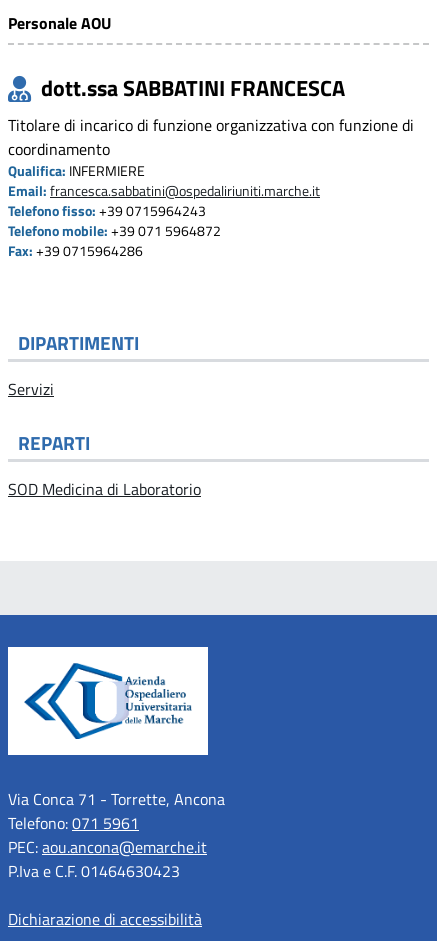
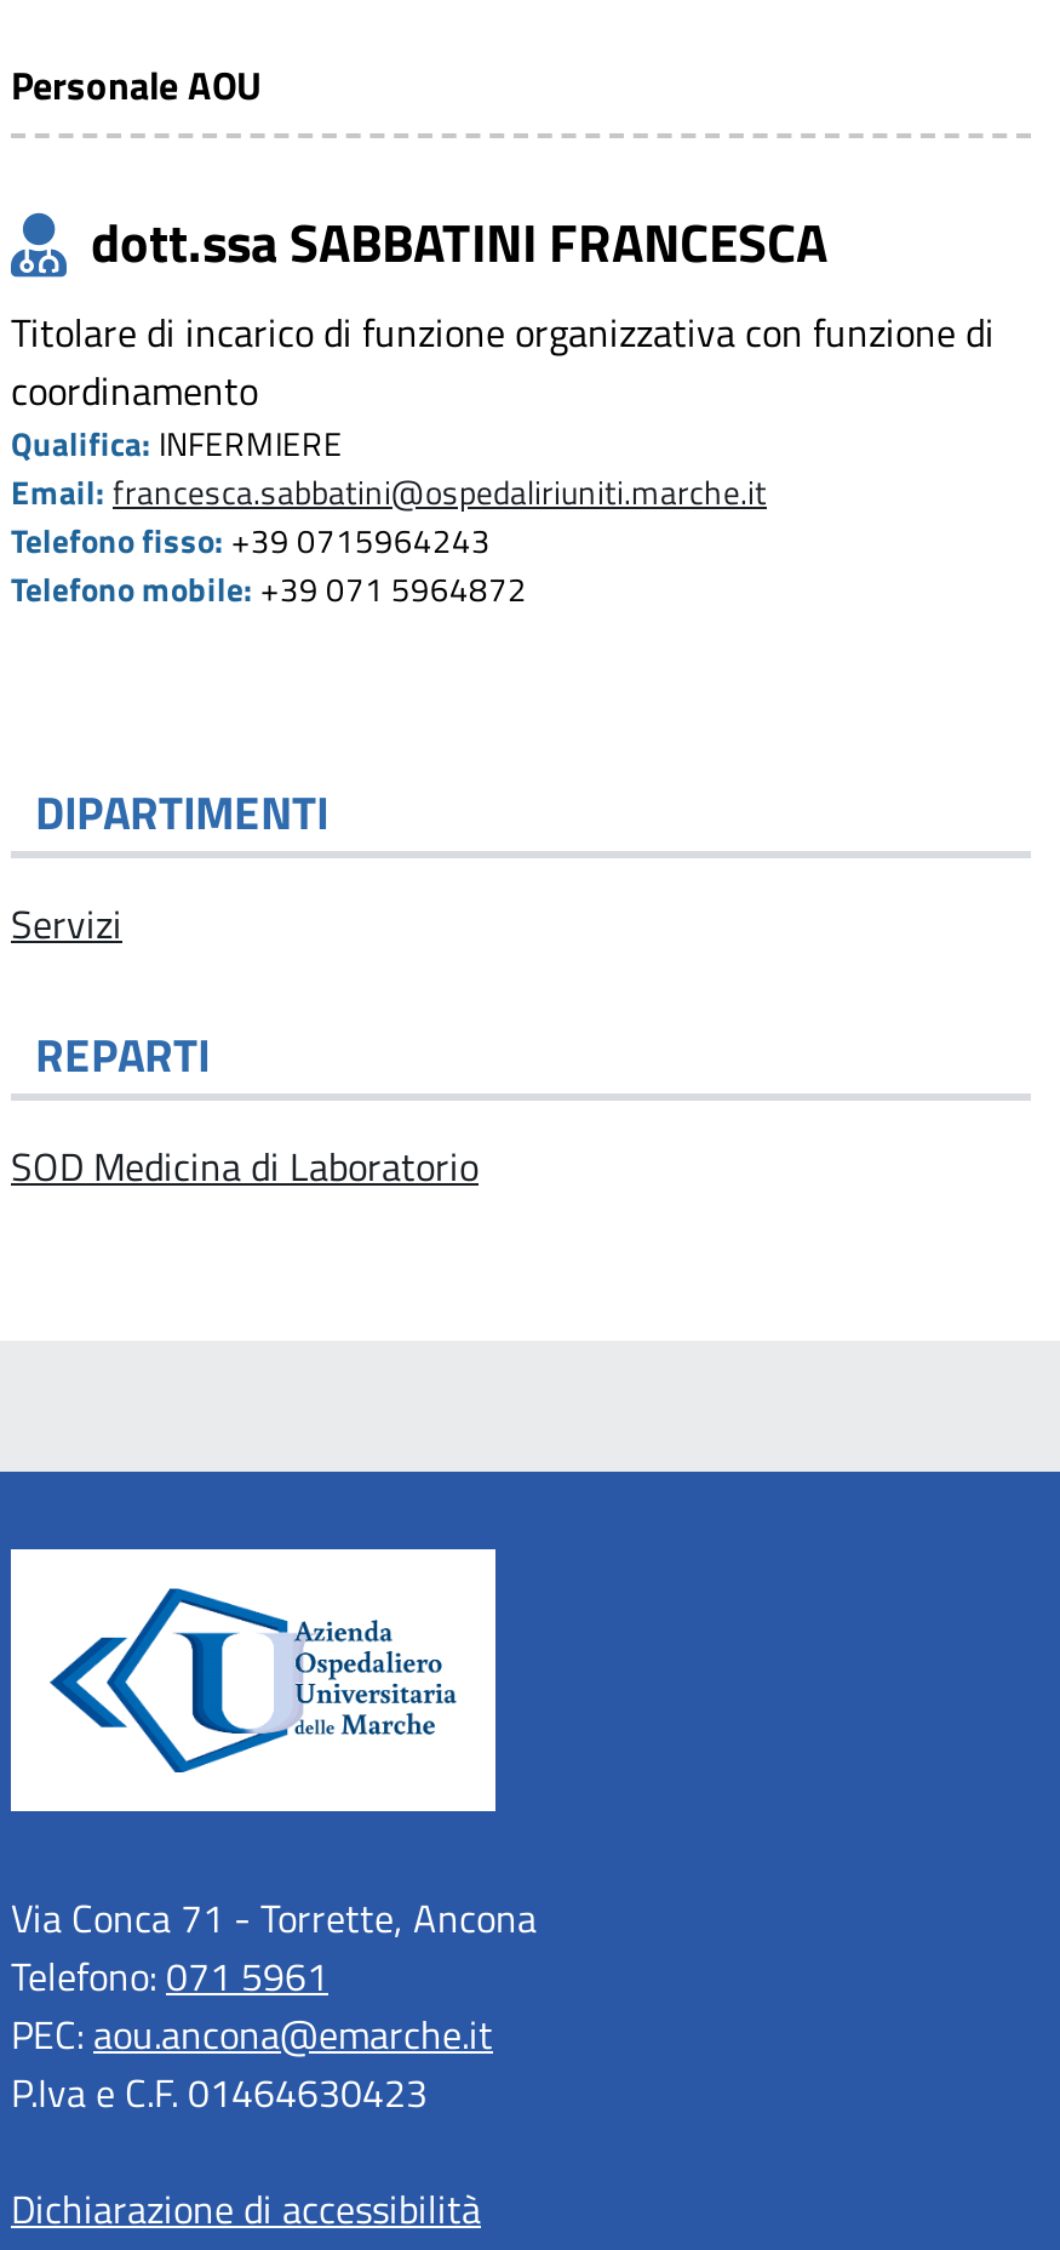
- Fax: +39 0715964286
